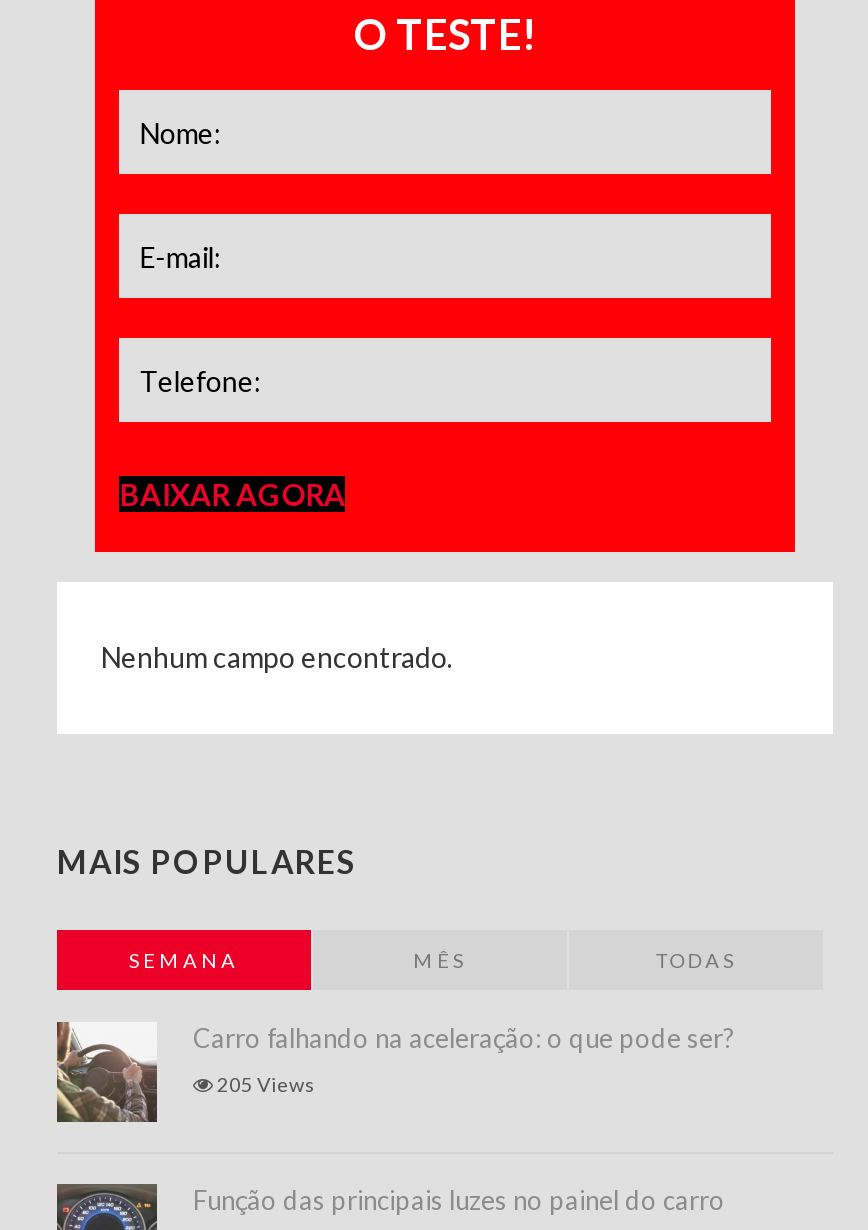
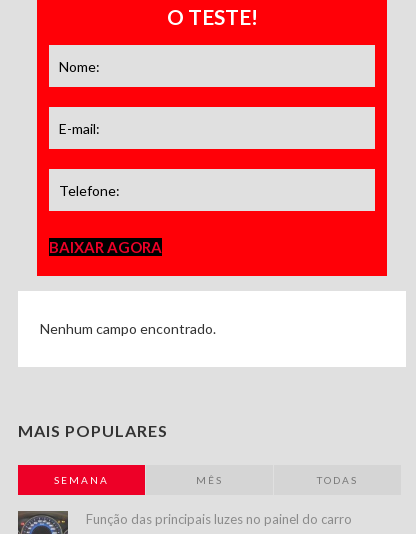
- [image]
- Carro falhando na aceleração: o que pode ser?
- 205 Views
